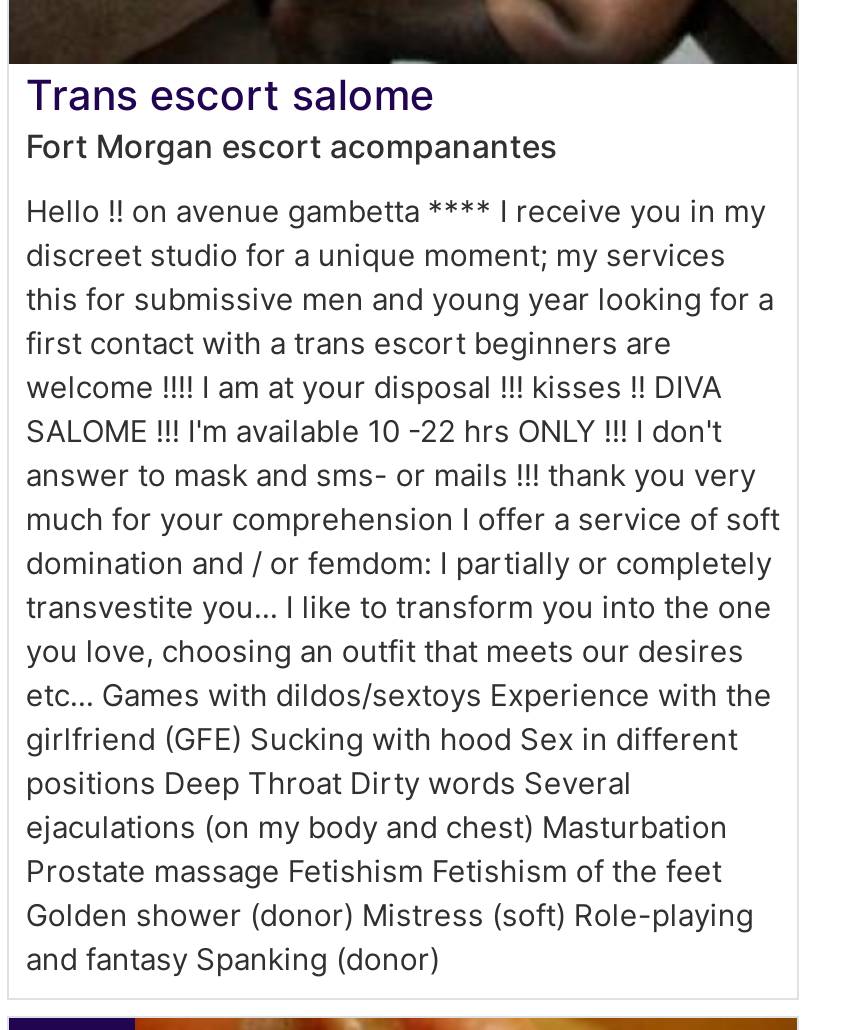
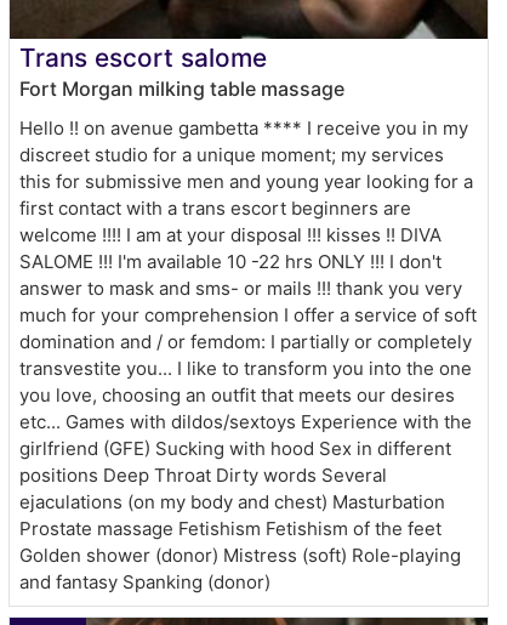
- Fort Morgan escort acompanantes
+ Fort Morgan milking table massage
